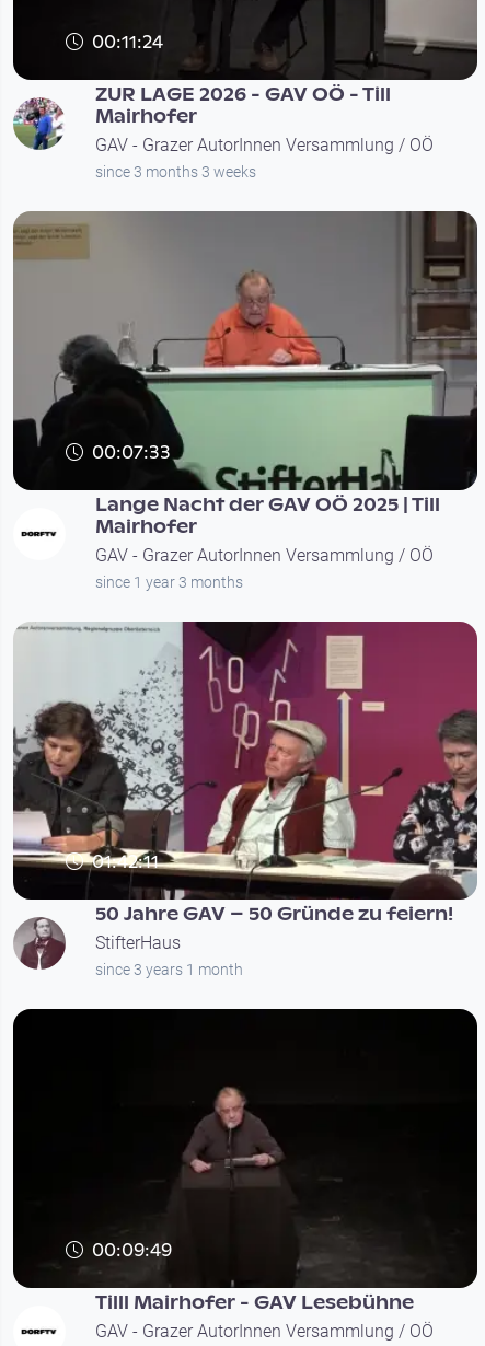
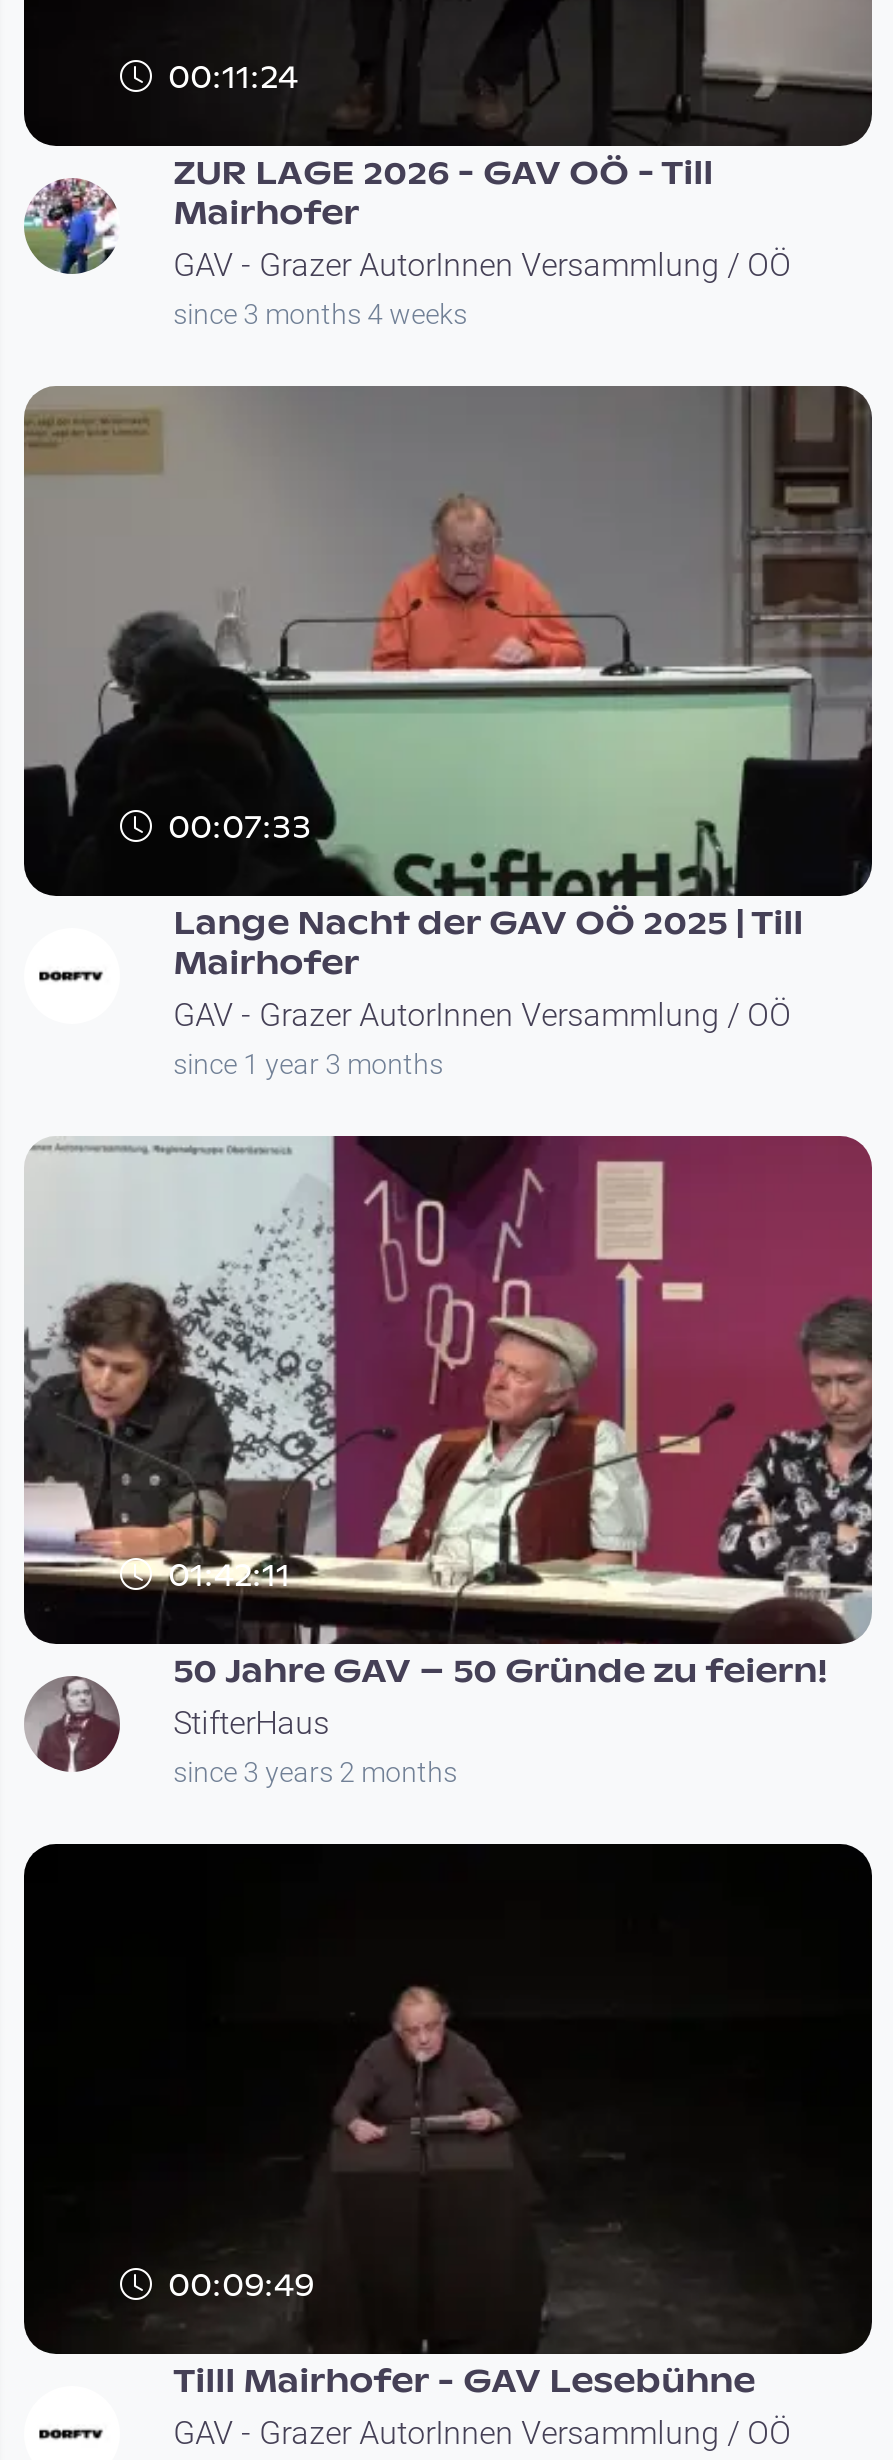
- since 3 months 3 weeks
+ since 3 months 4 weeks

- since 3 years 1 month
+ since 3 years 2 months
